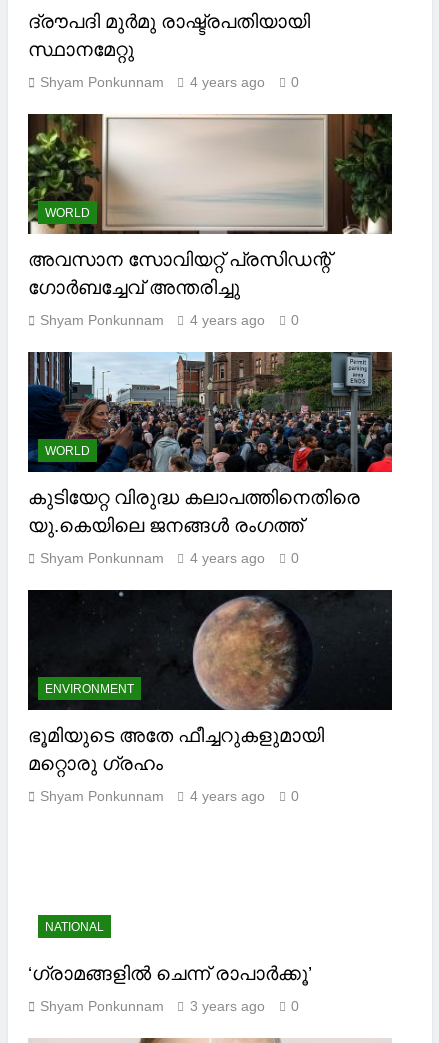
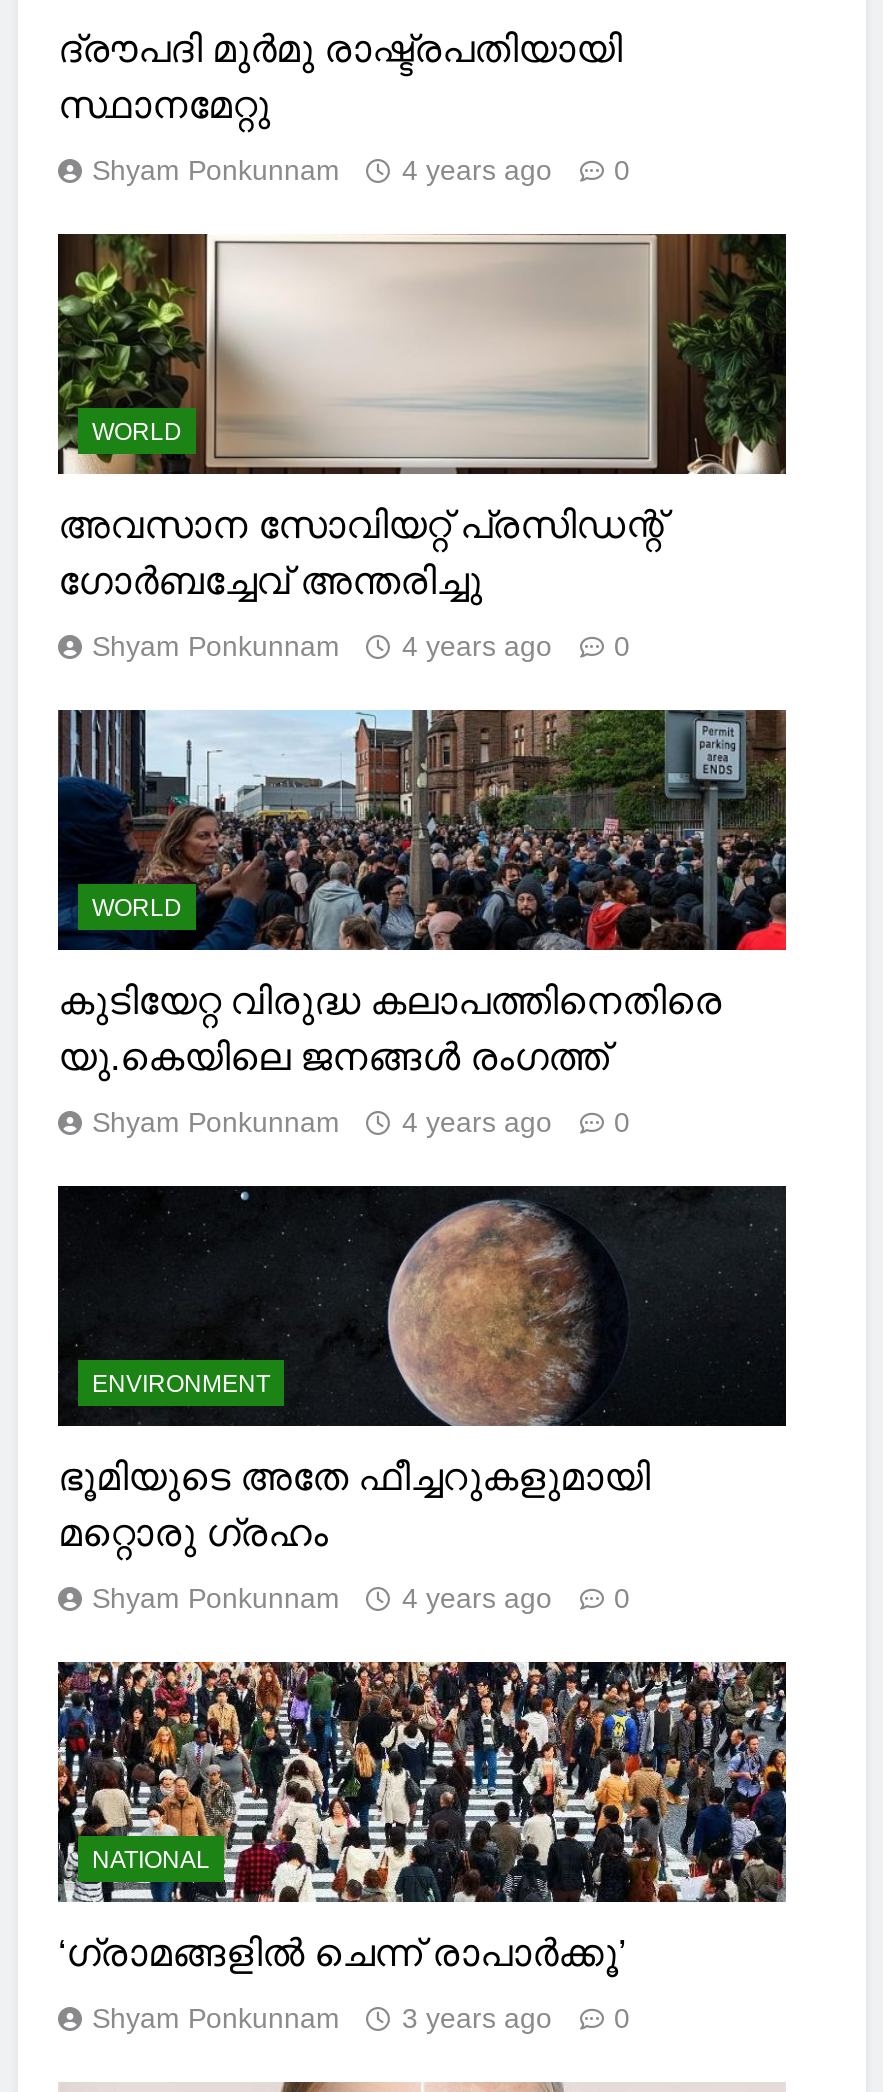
+ [image]
